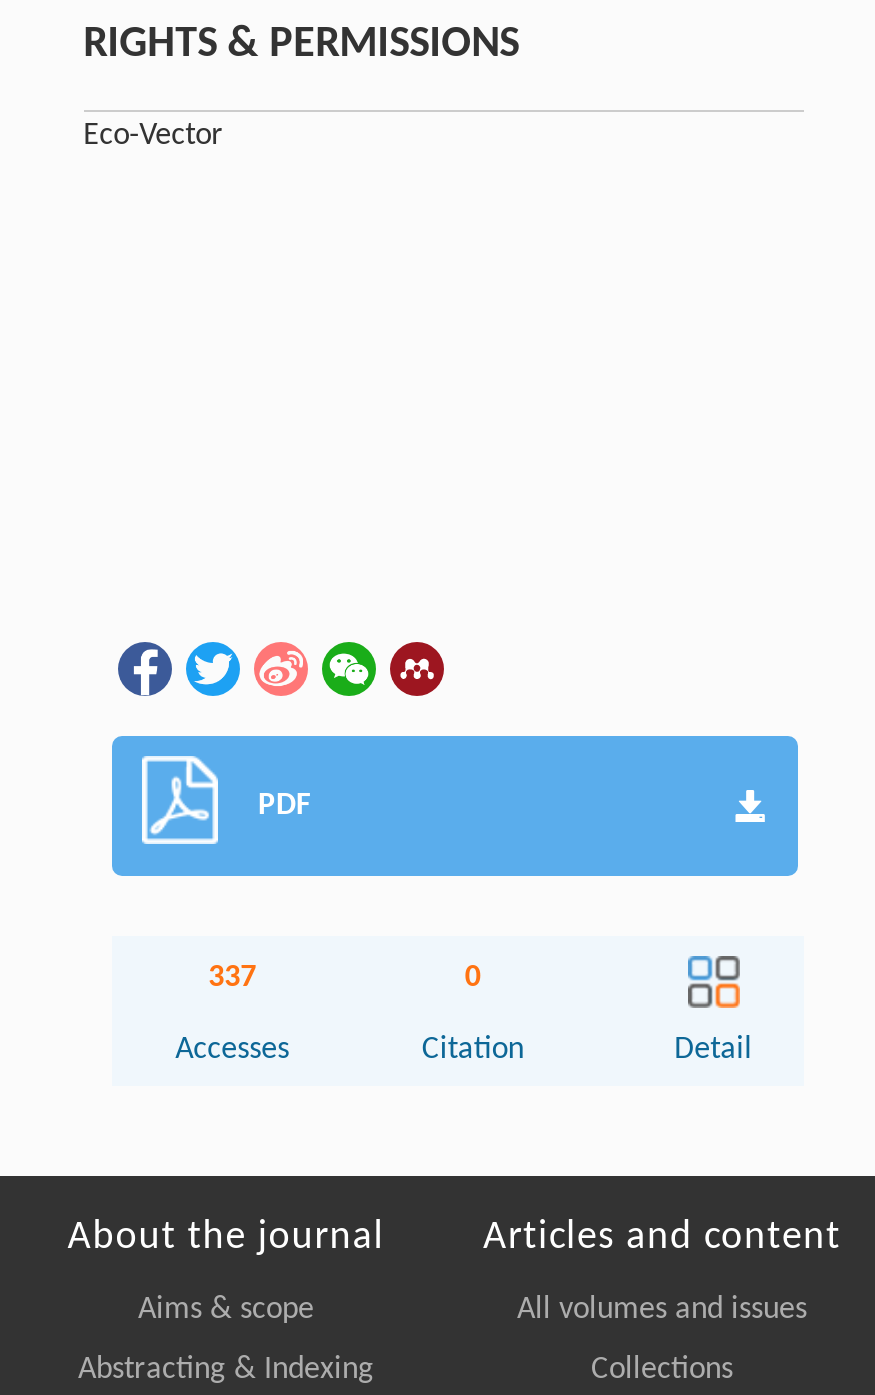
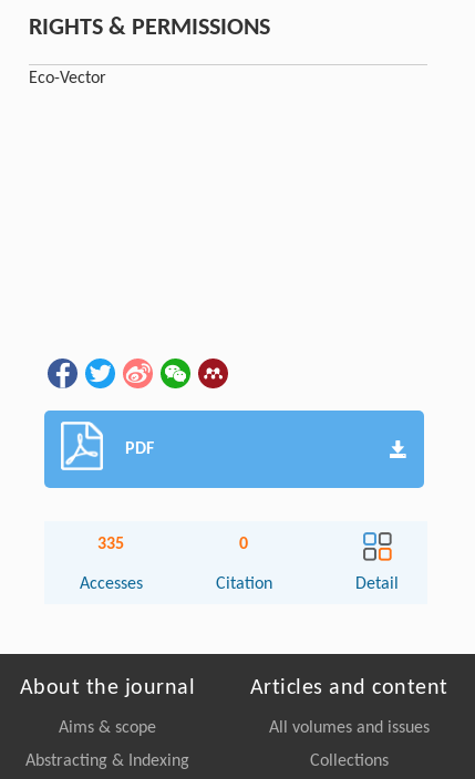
- 337
+ 335
